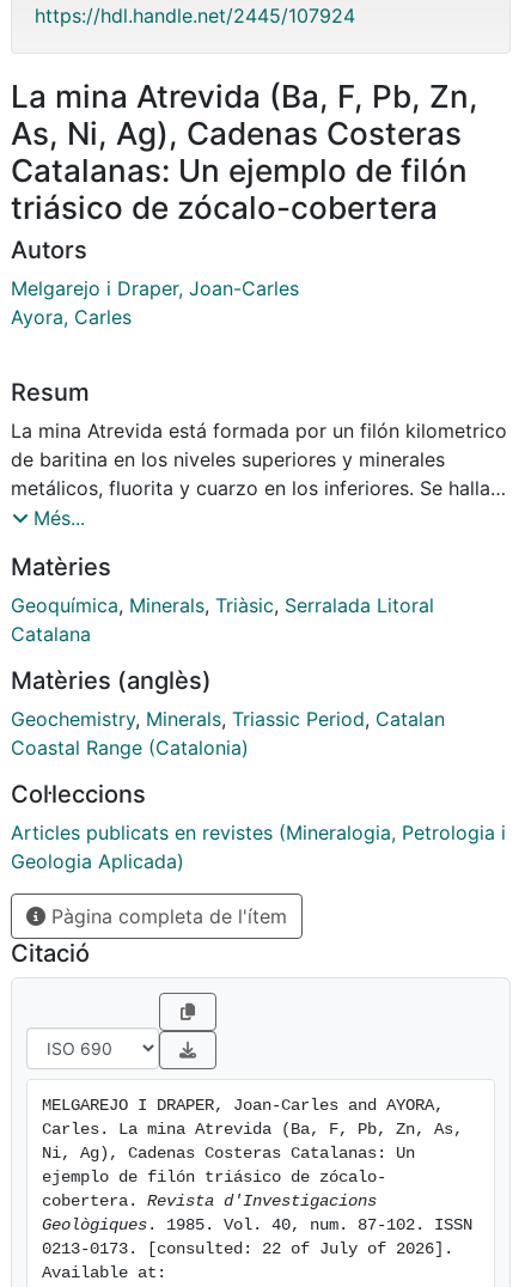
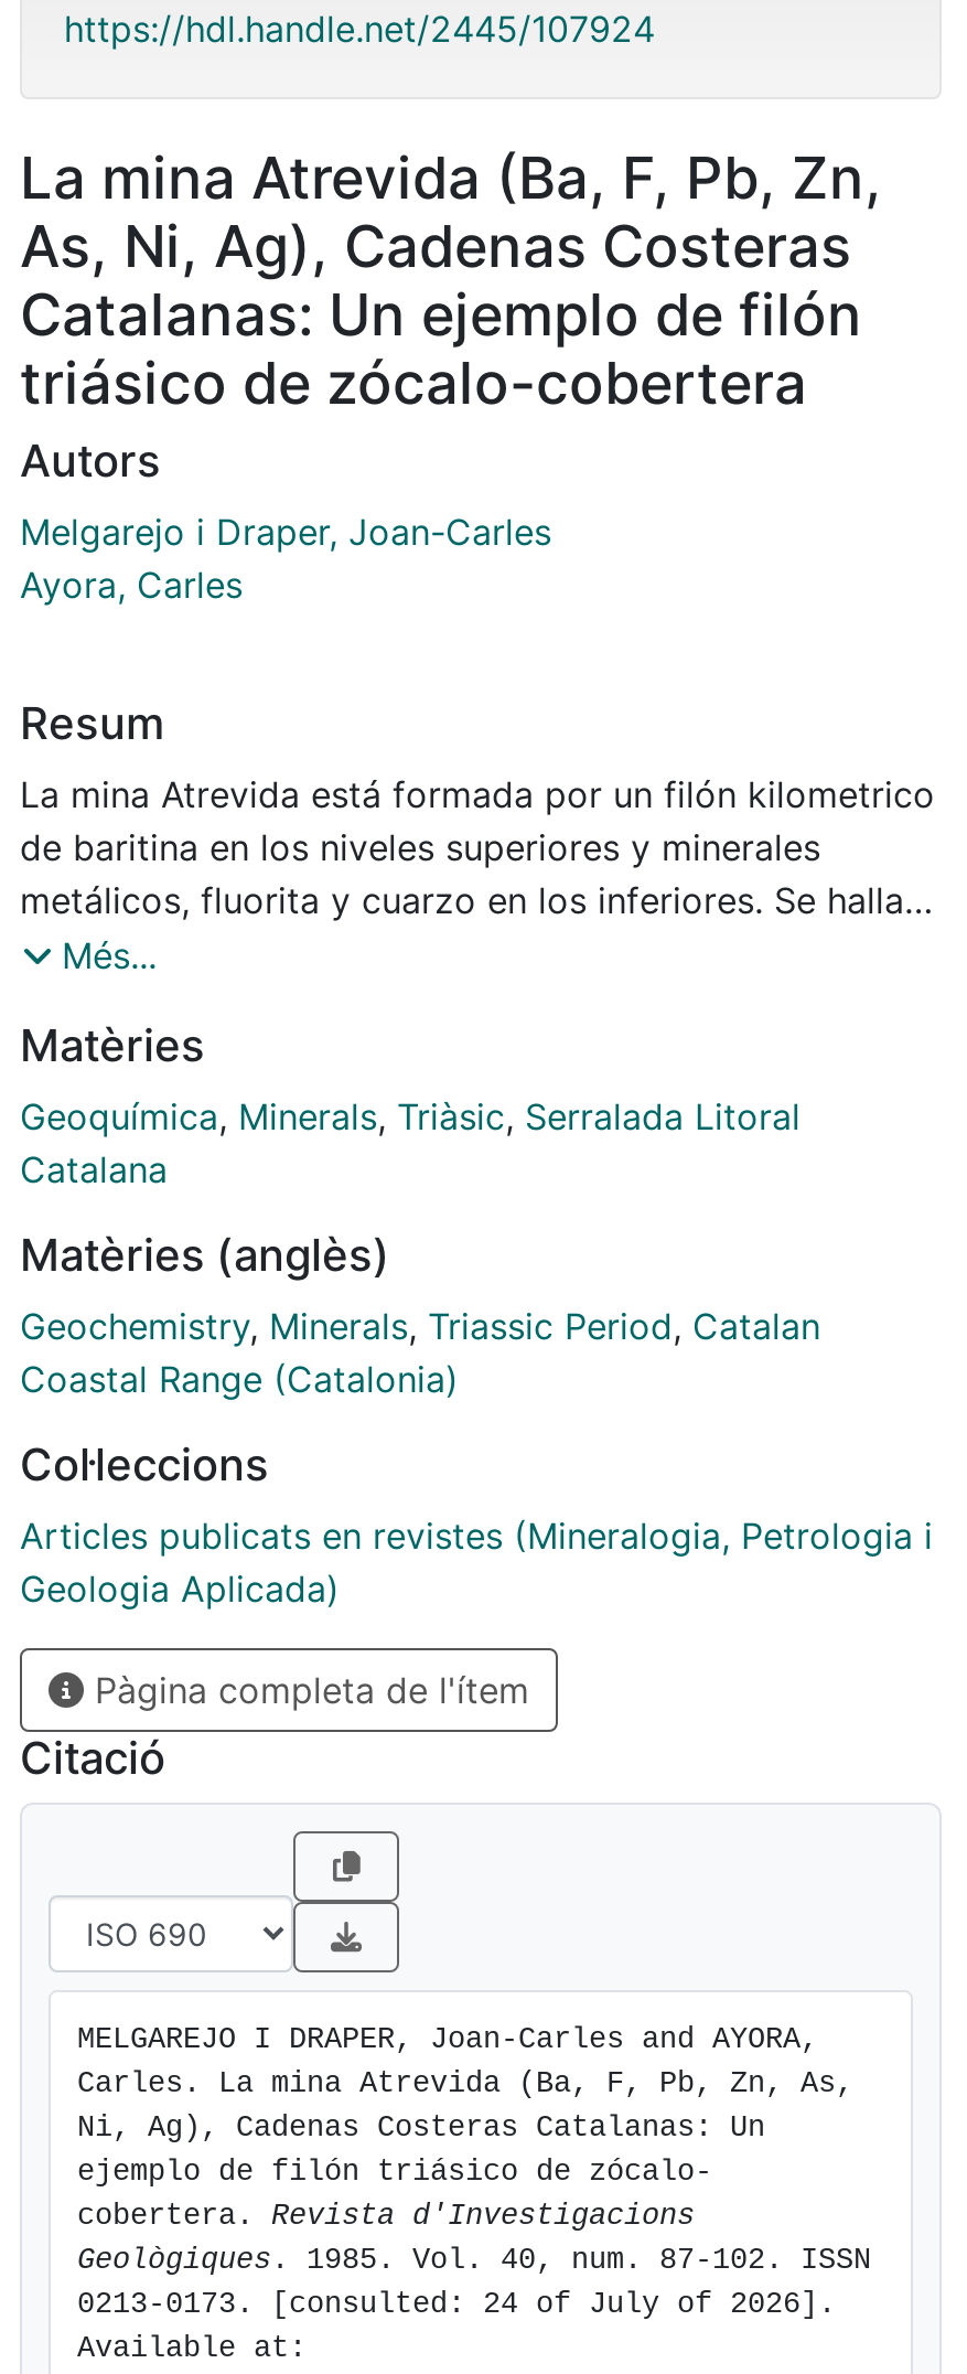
- 0213-0173. [consulted: 22 of July of 2026].
+ 0213-0173. [consulted: 24 of July of 2026].
